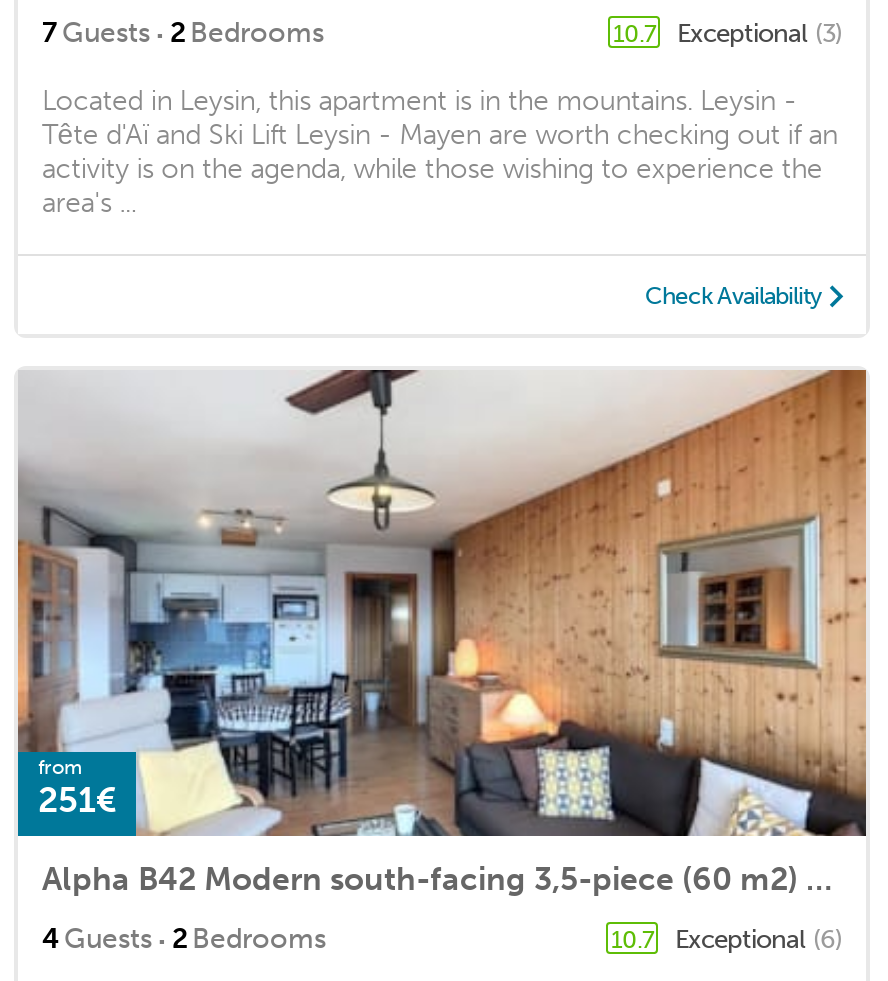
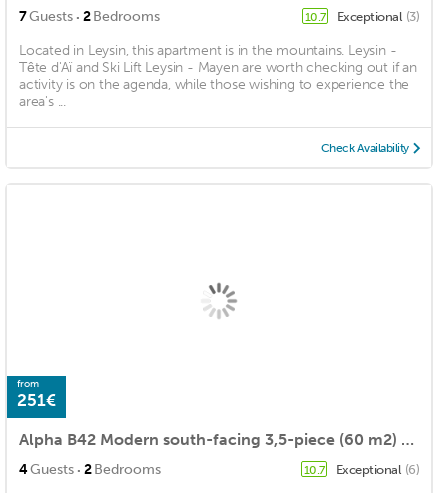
- [image]
